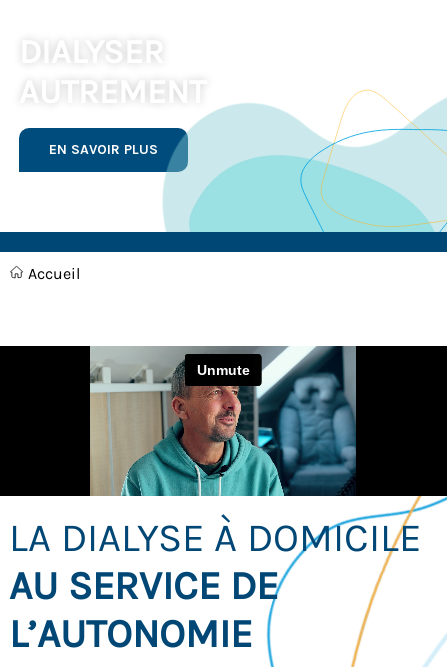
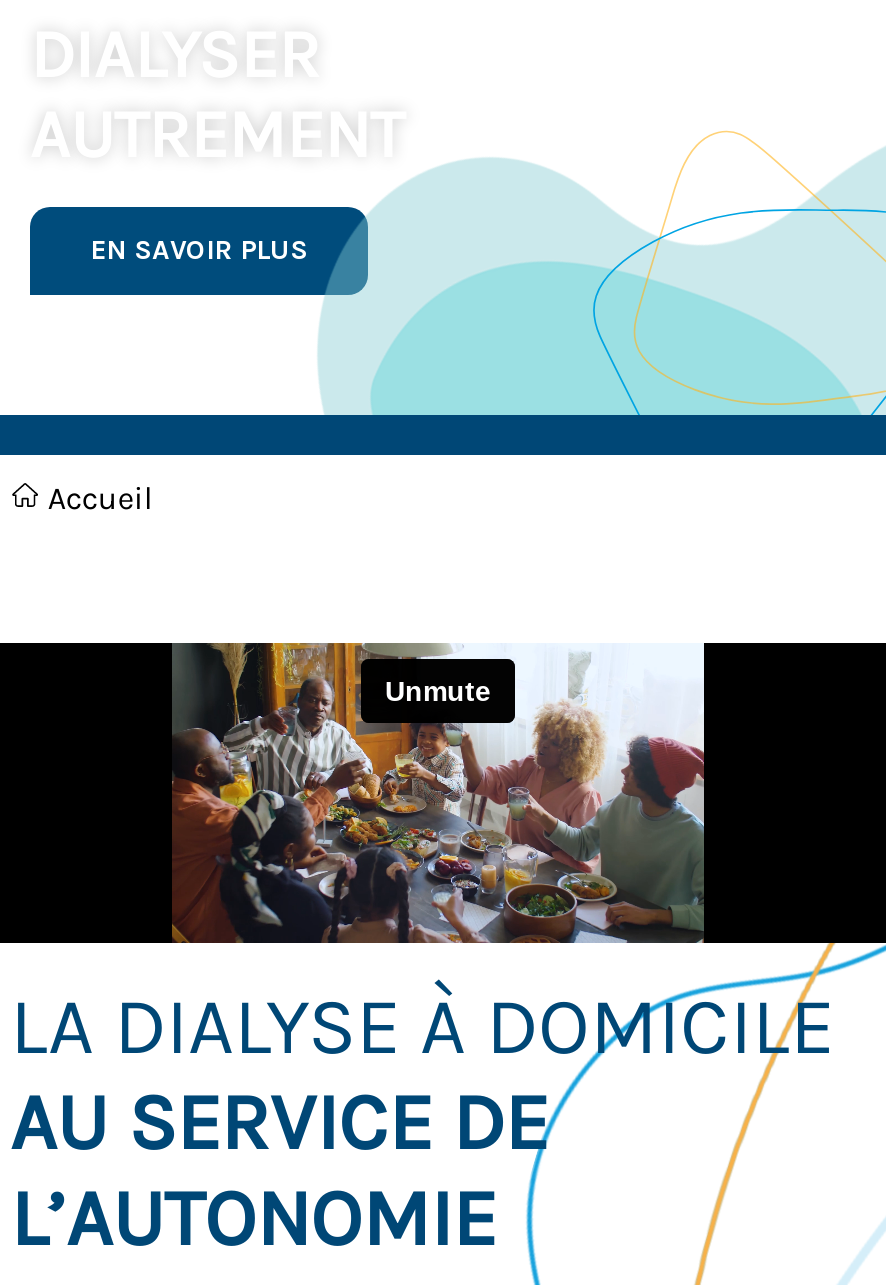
- [image]
+ [image]
